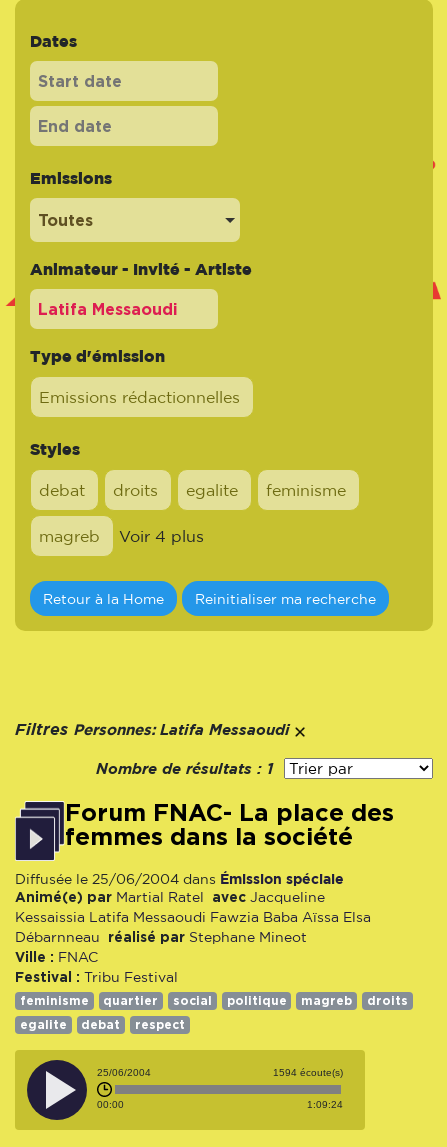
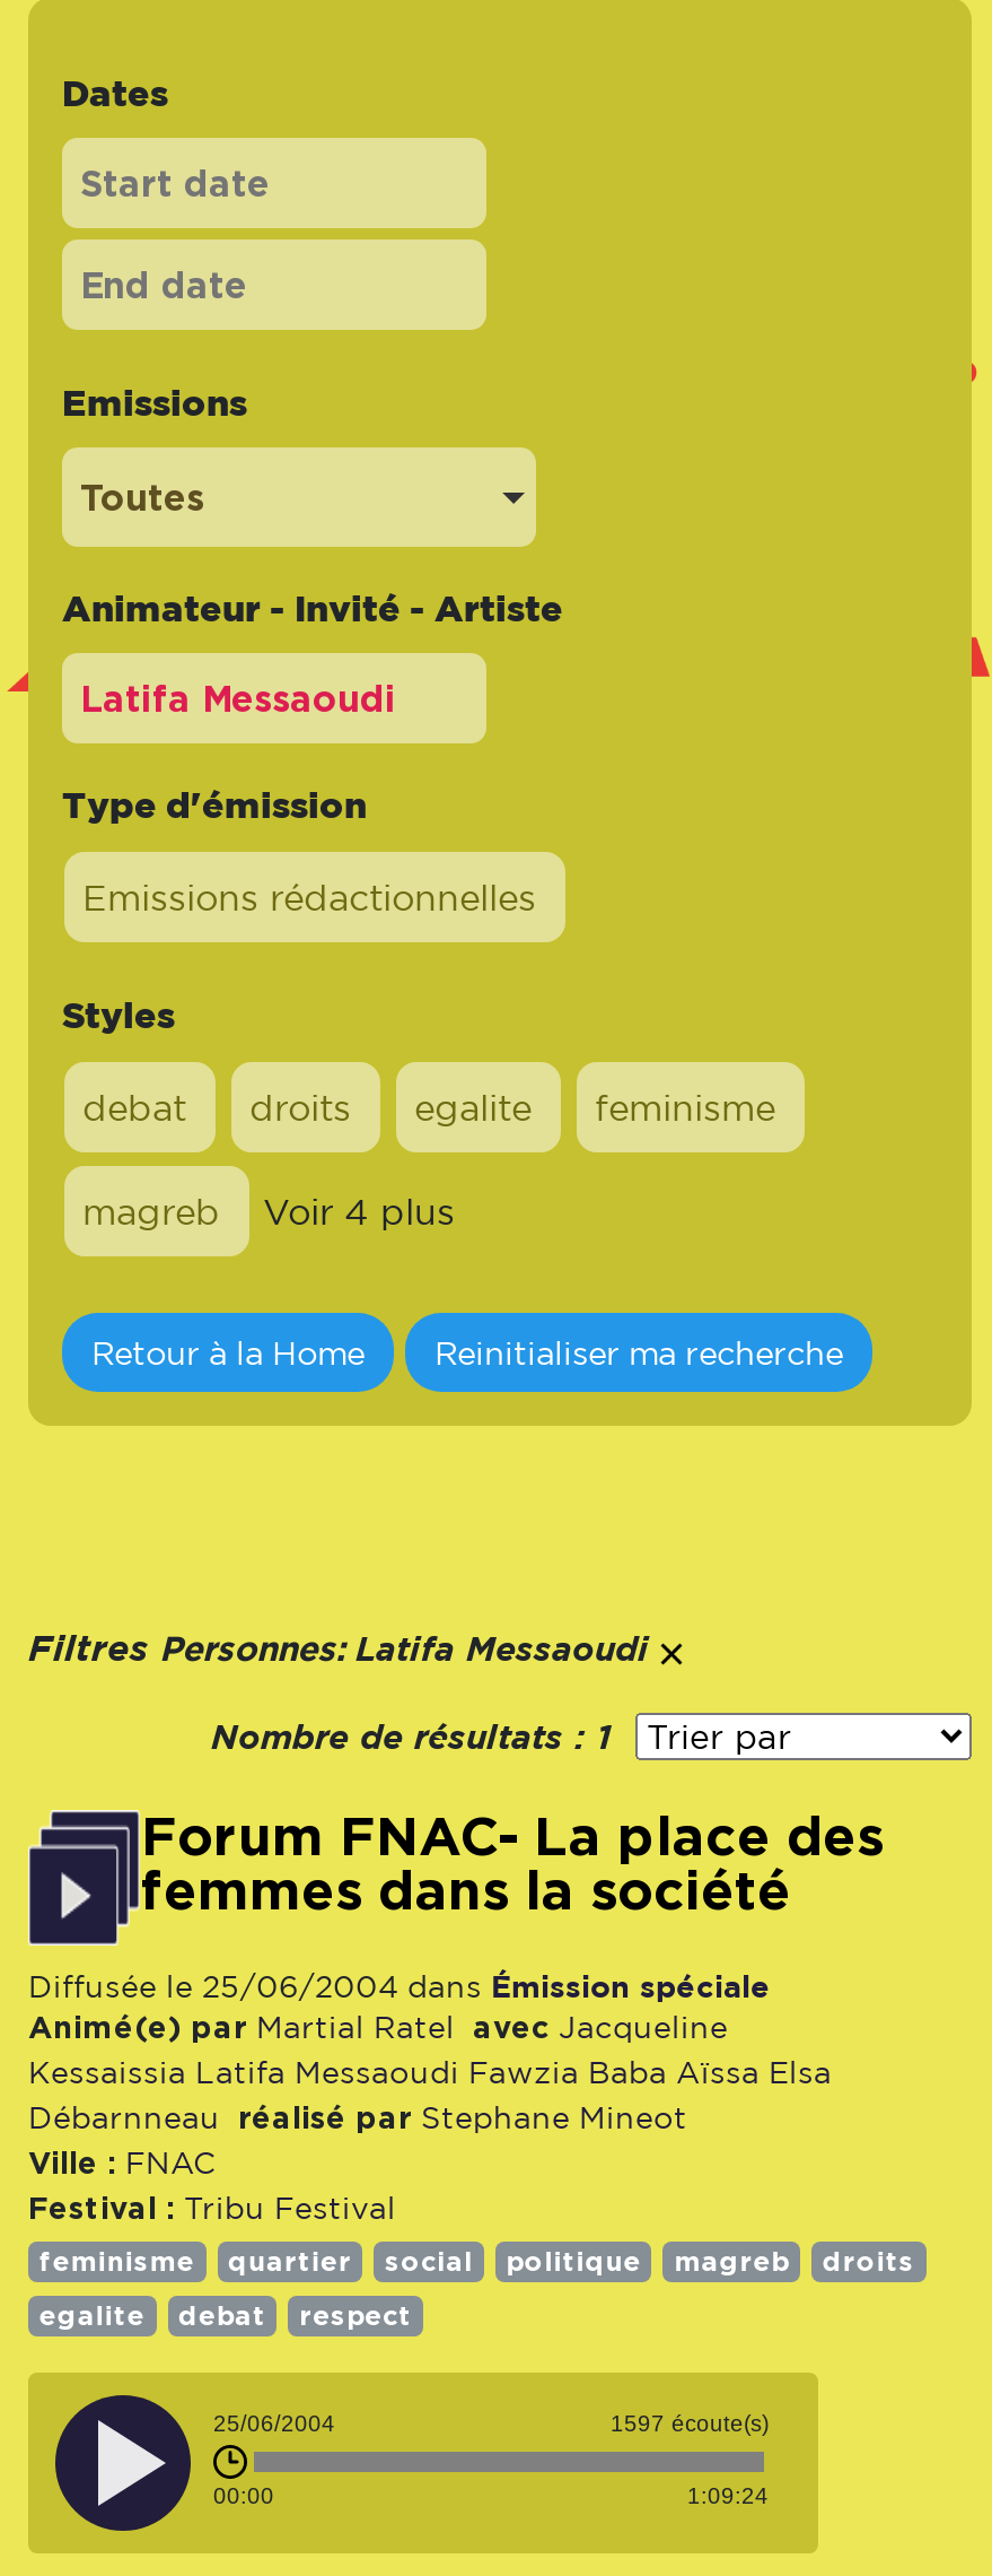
- 1594 écoute(s)
+ 1597 écoute(s)
